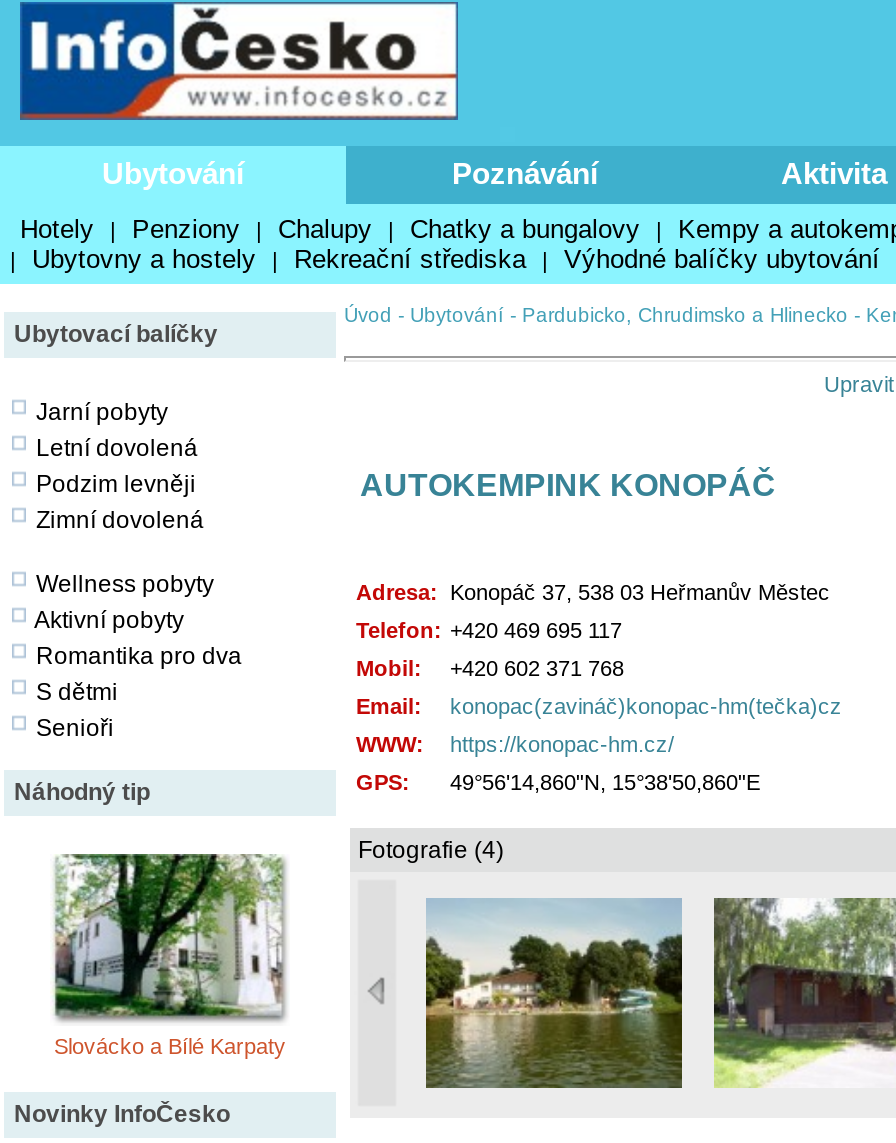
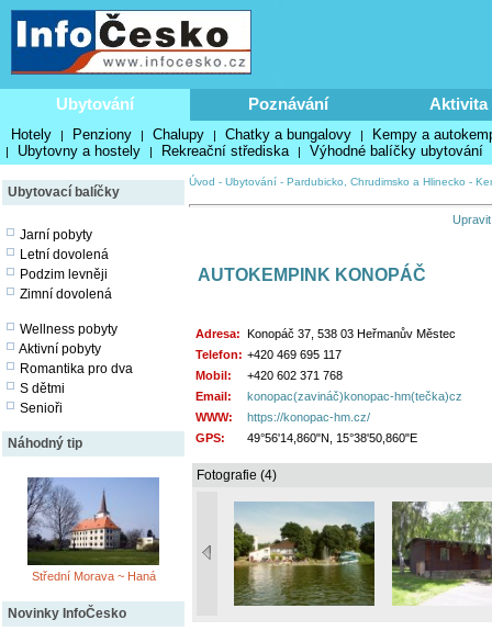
- [image]
- Slovácko a Bílé Karpaty
+ [image]
+ Střední Morava ~ Haná
